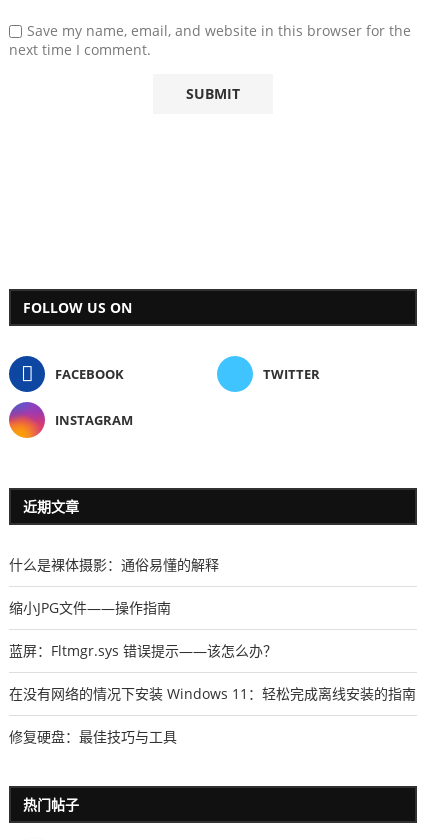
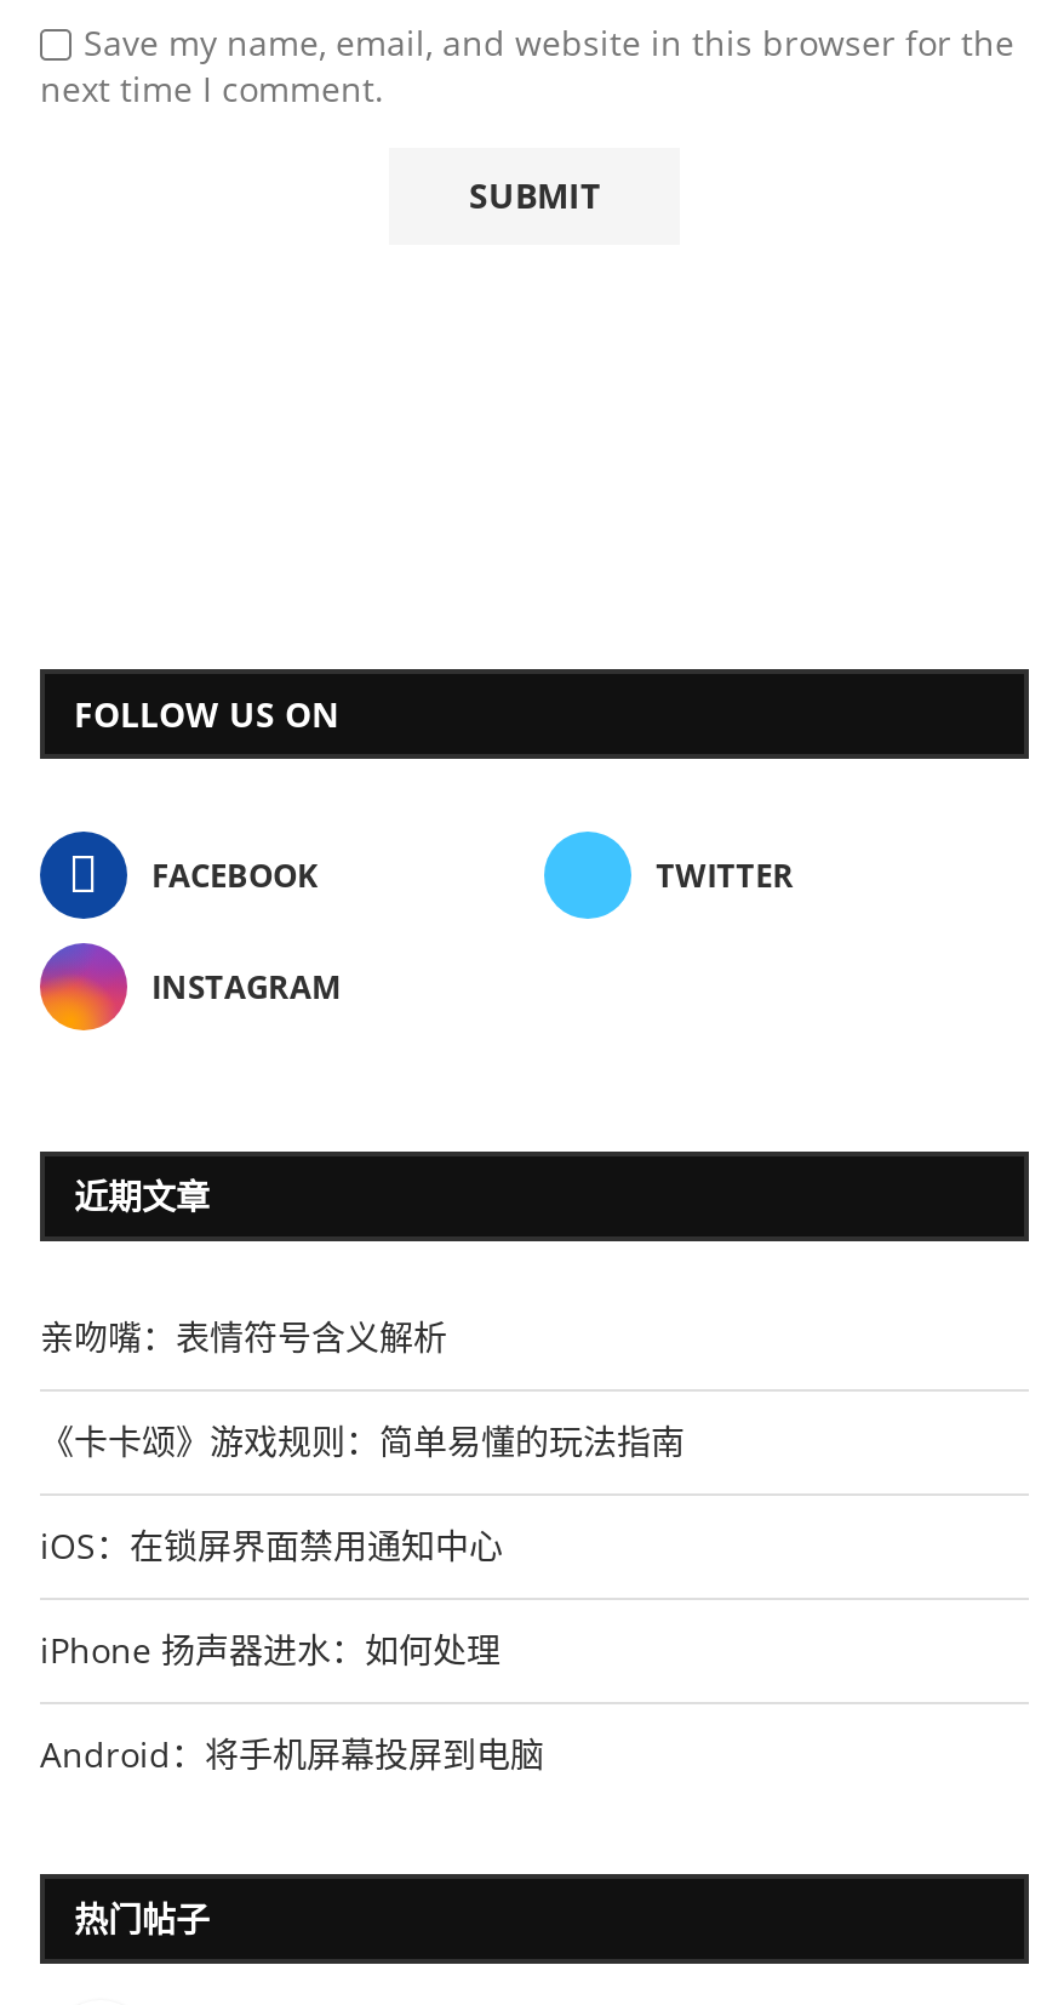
- 什么是裸体摄影：通俗易懂的解释
+ 亲吻嘴：表情符号含义解析

- 缩小JPG文件——操作指南
+ 《卡卡颂》游戏规则：简单易懂的玩法指南

- 蓝屏：Fltmgr.sys 错误提示——该怎么办？
+ iOS：在锁屏界面禁用通知中心

- 在没有网络的情况下安装 Windows 11：轻松完成离线安装的指南
+ iPhone 扬声器进水：如何处理

- 修复硬盘：最佳技巧与工具
+ Android：将手机屏幕投屏到电脑
